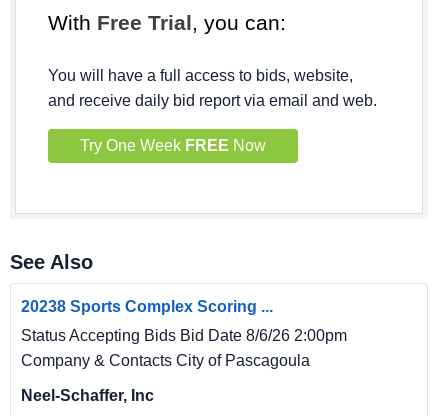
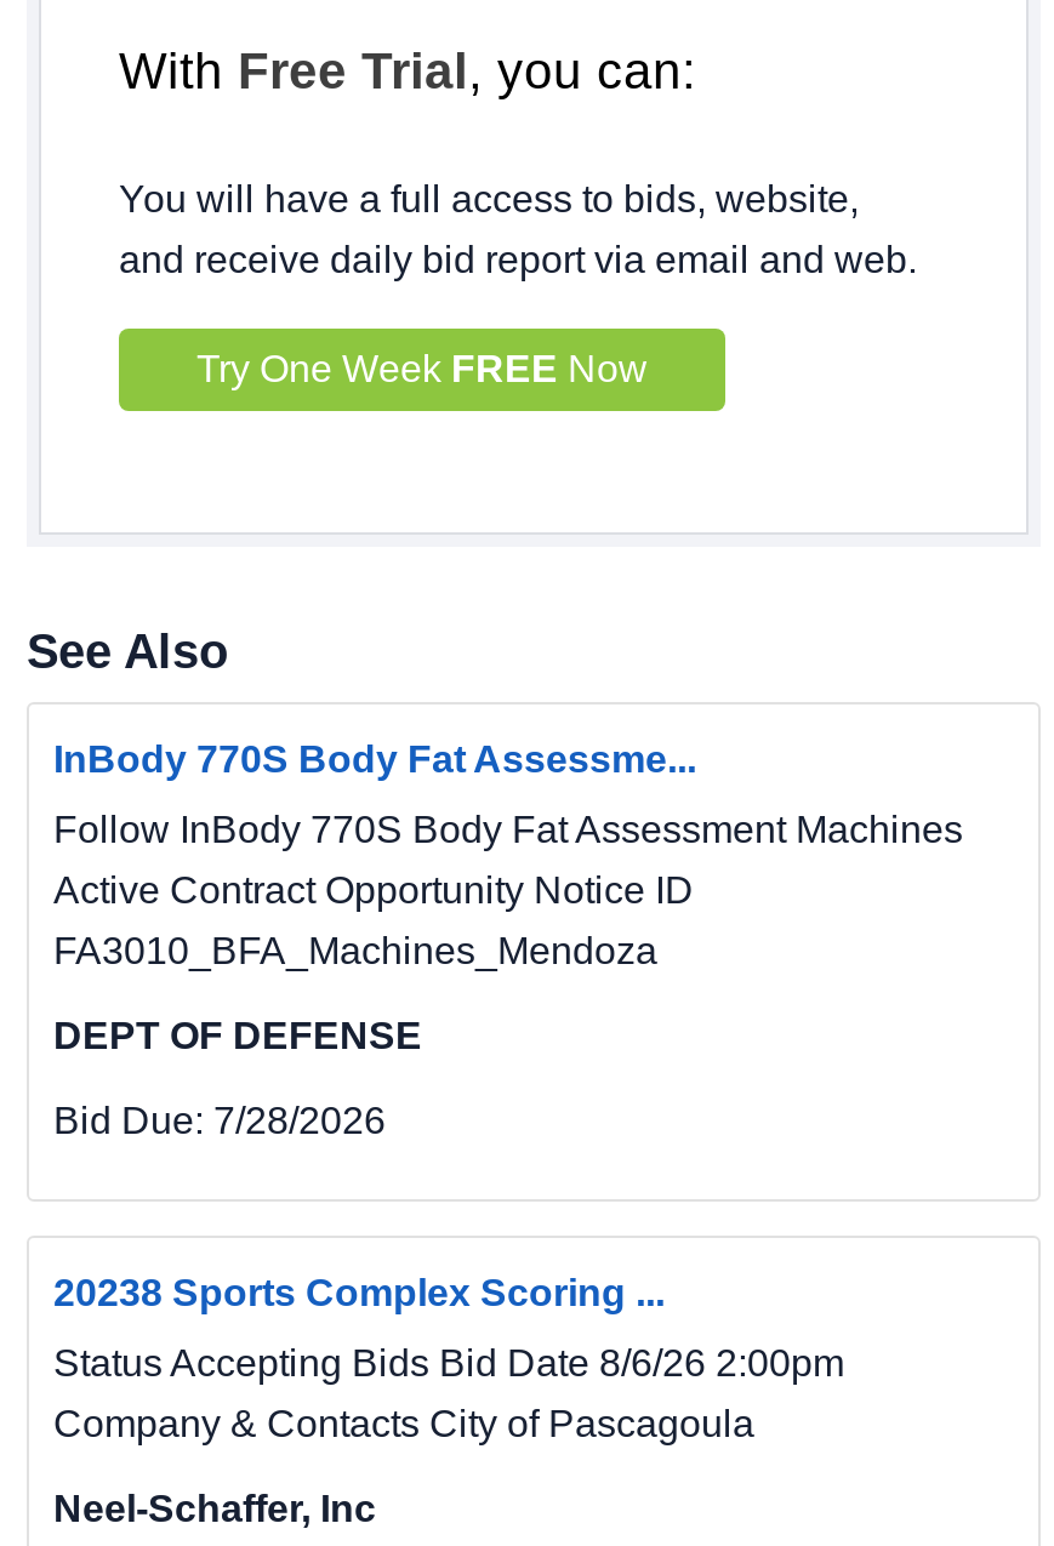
+ InBody 770S Body Fat Assessme...
+ Follow InBody 770S Body Fat Assessment Machines
+ Active Contract Opportunity Notice ID
+ FA3010_BFA_Machines_Mendoza
+ DEPT OF DEFENSE
+ Bid Due: 7/28/2026
